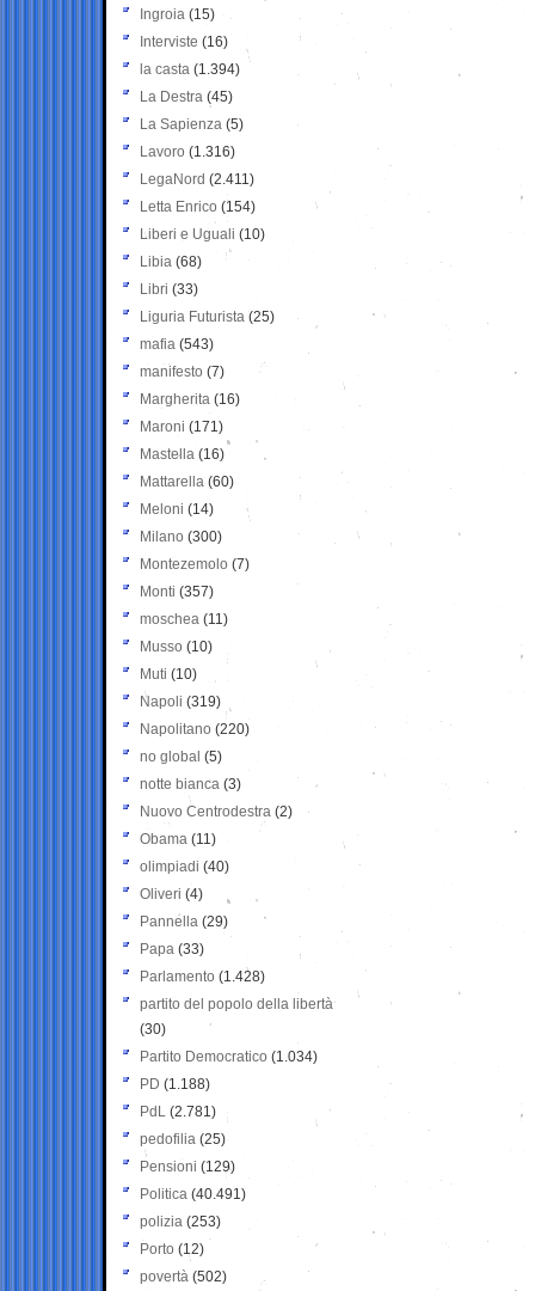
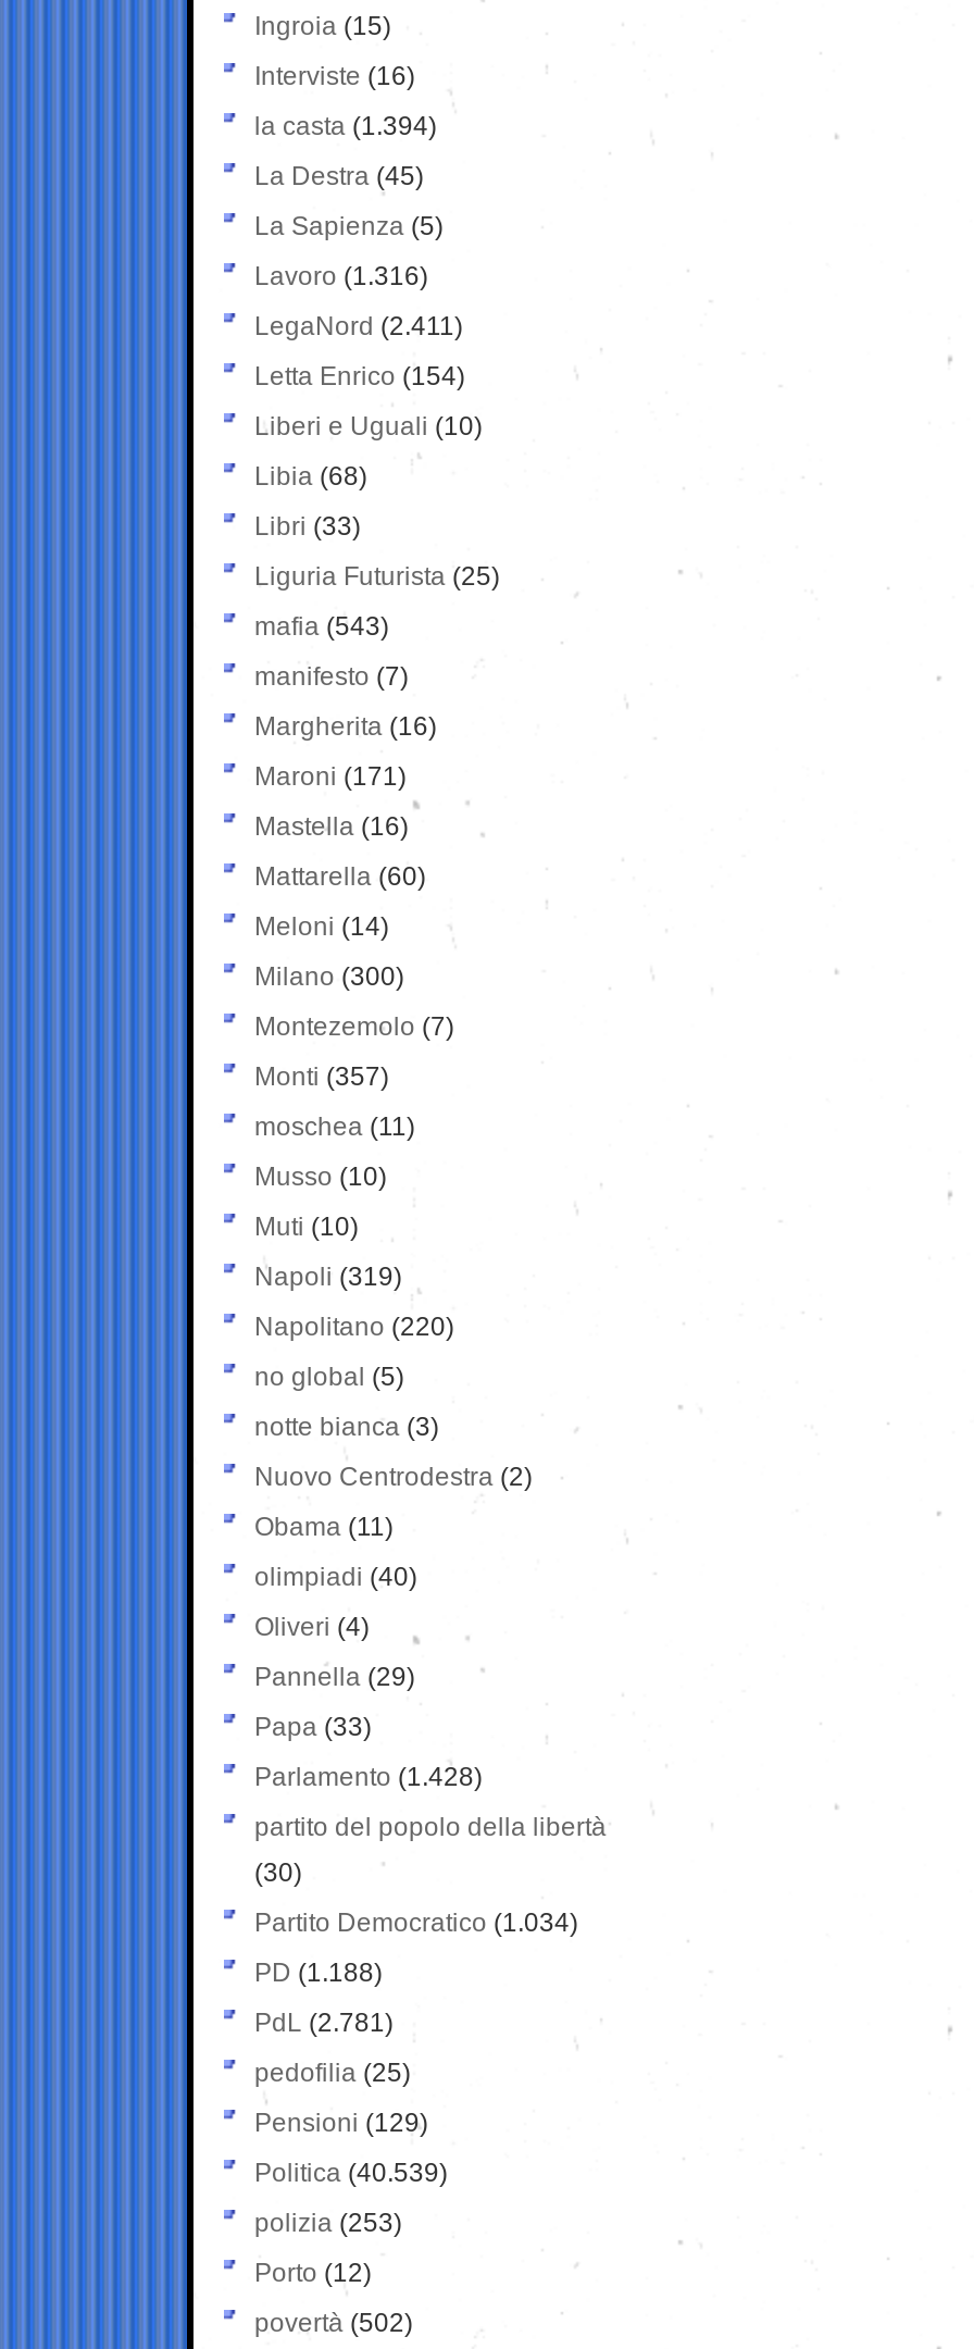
- Politica (40.491)
+ Politica (40.539)
